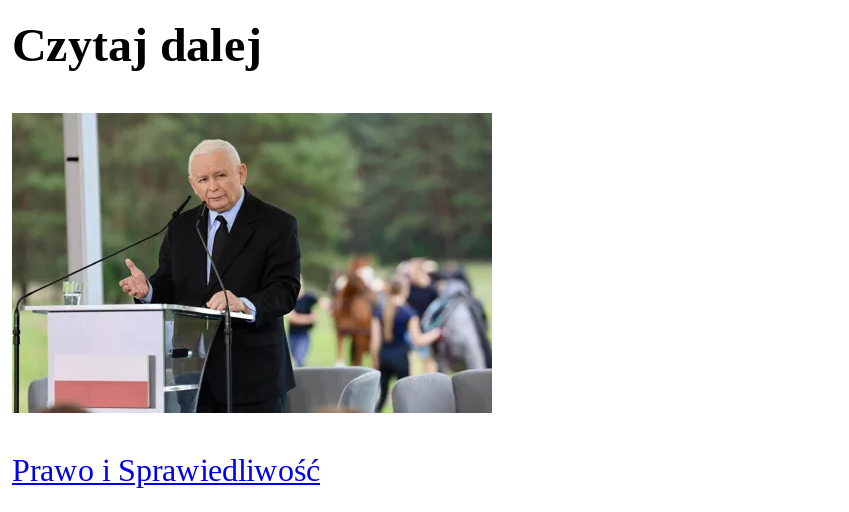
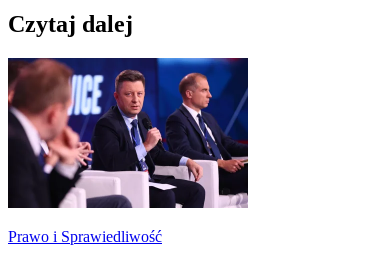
- [image]
+ [image]
